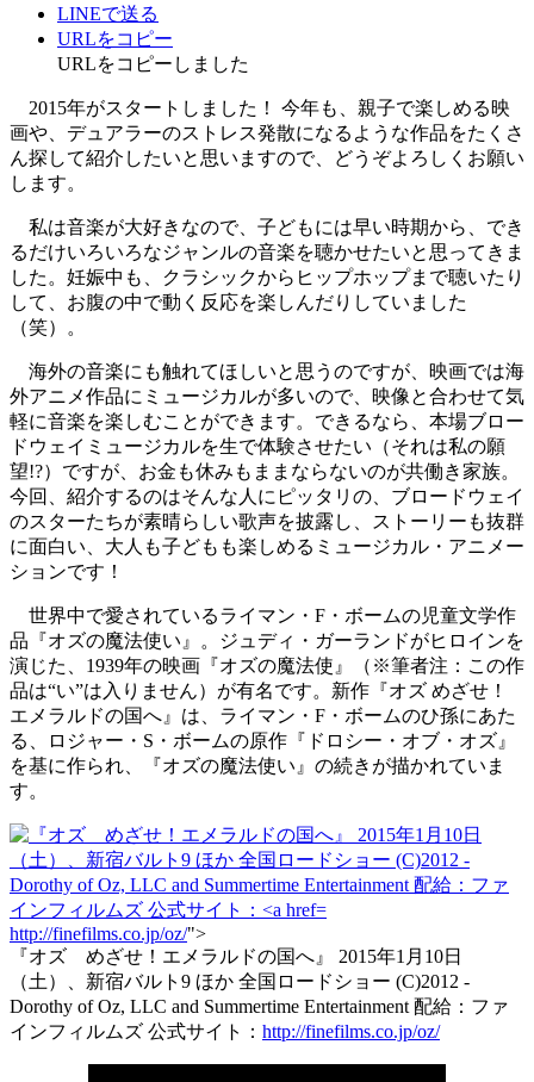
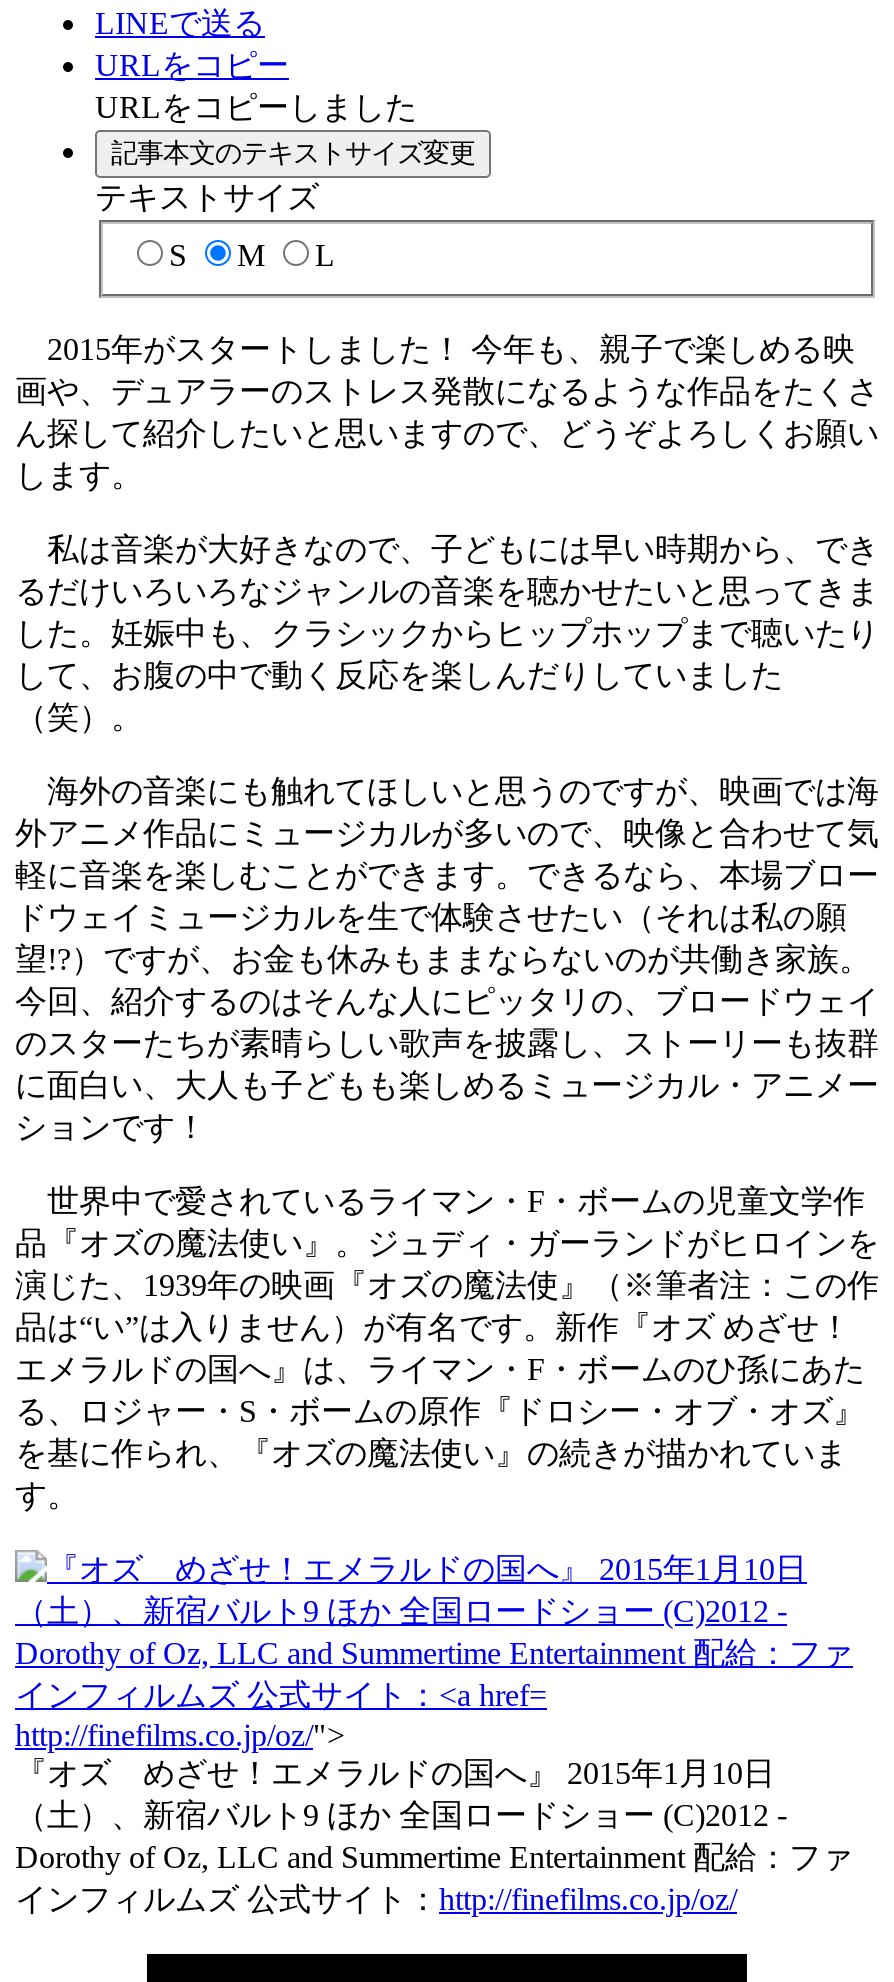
+ 記事本文のテキストサイズ変更
+ テキストサイズ
+ S
+ M
+ L
